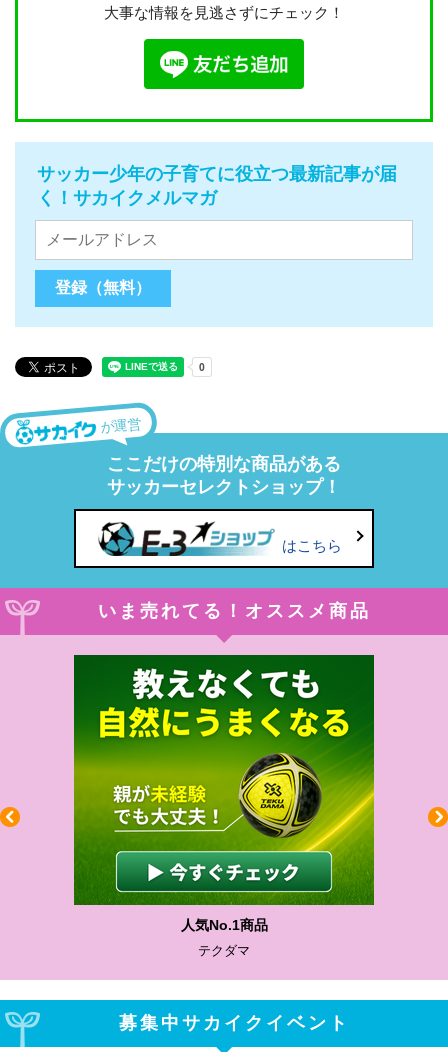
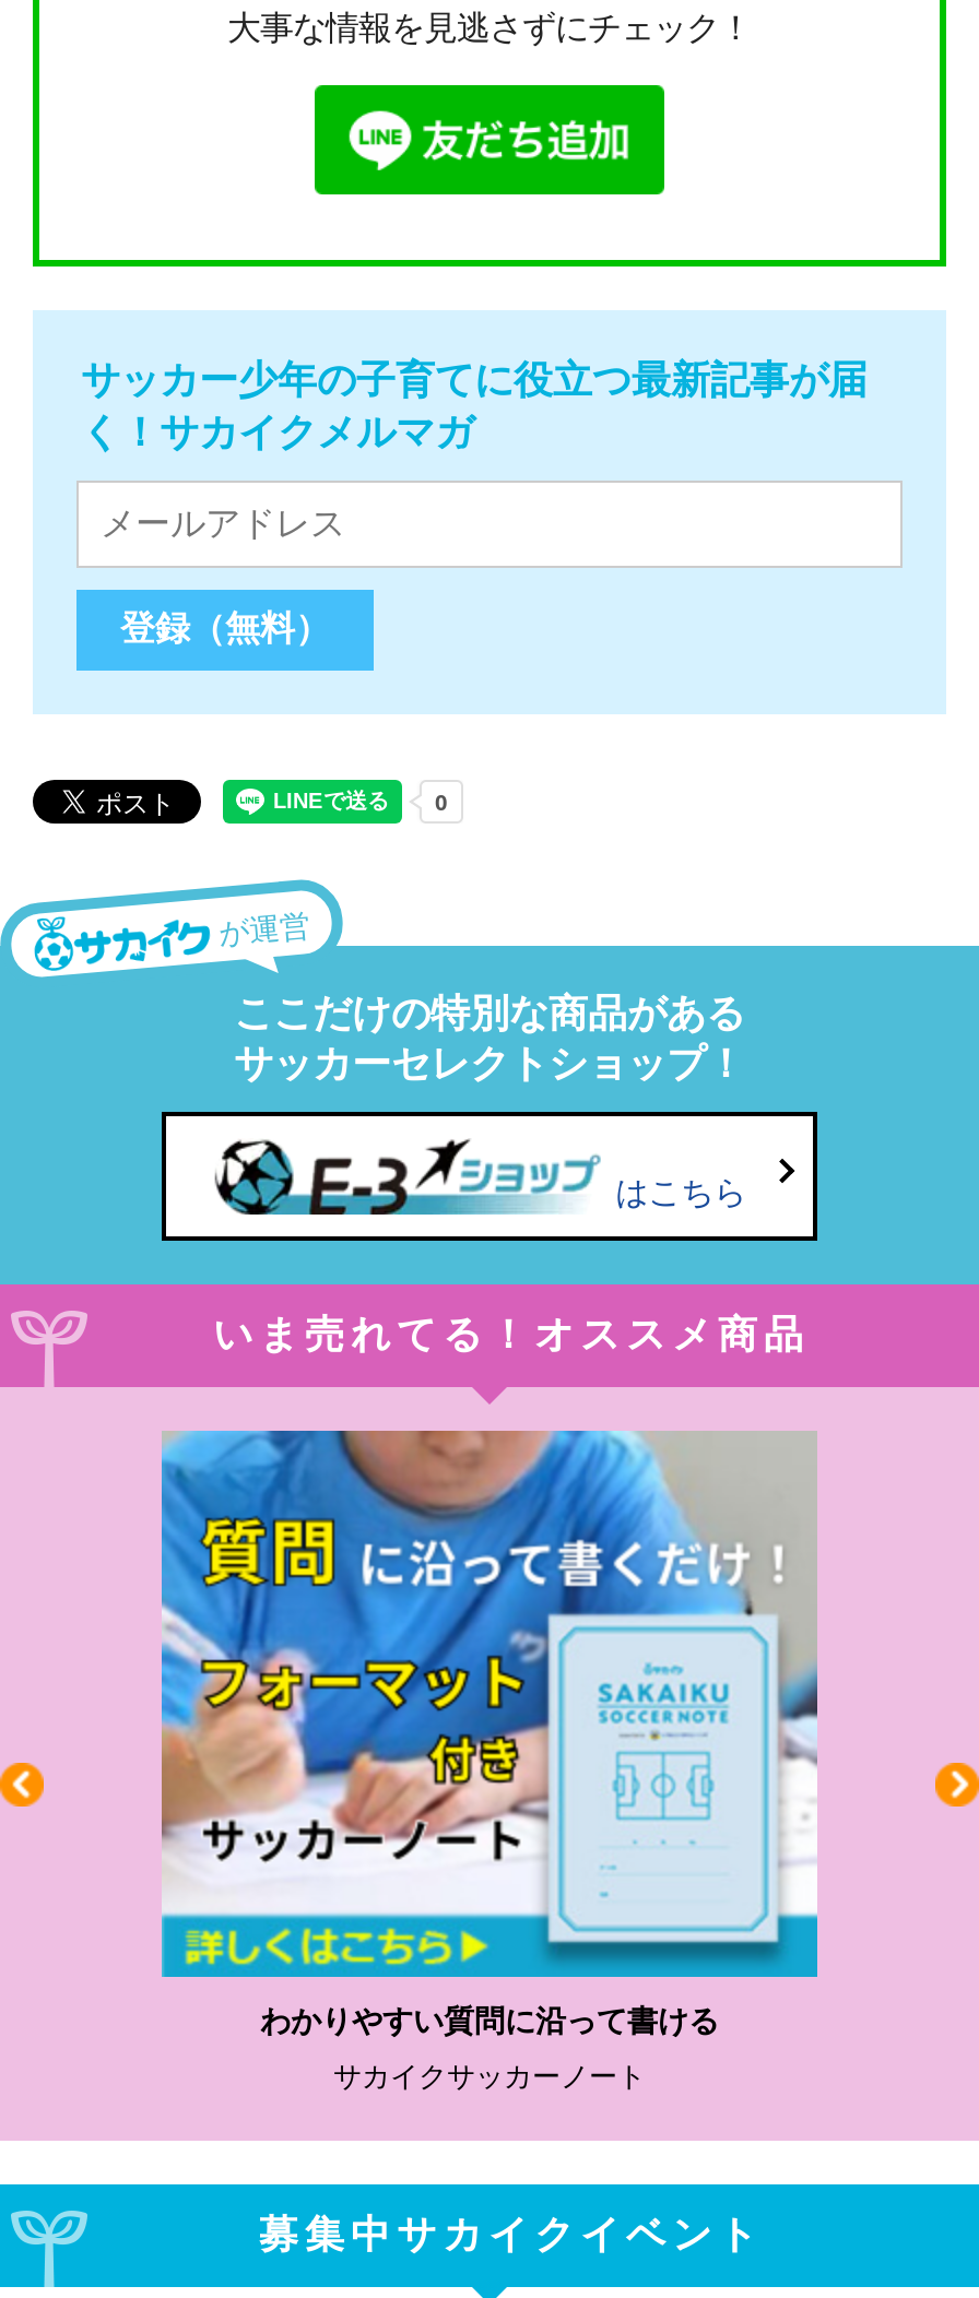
- [image]
- 人気No.1商品
+ [image]
+ わかりやすい質問に沿って書ける

- テクダマ
+ サカイクサッカーノート
